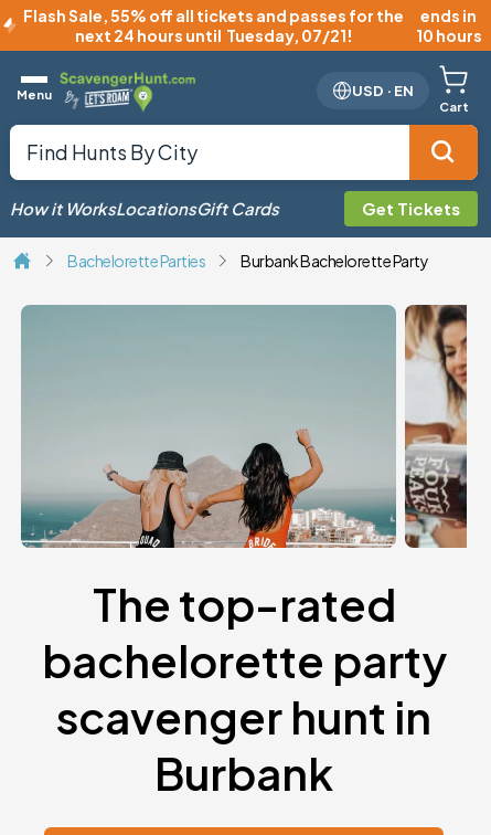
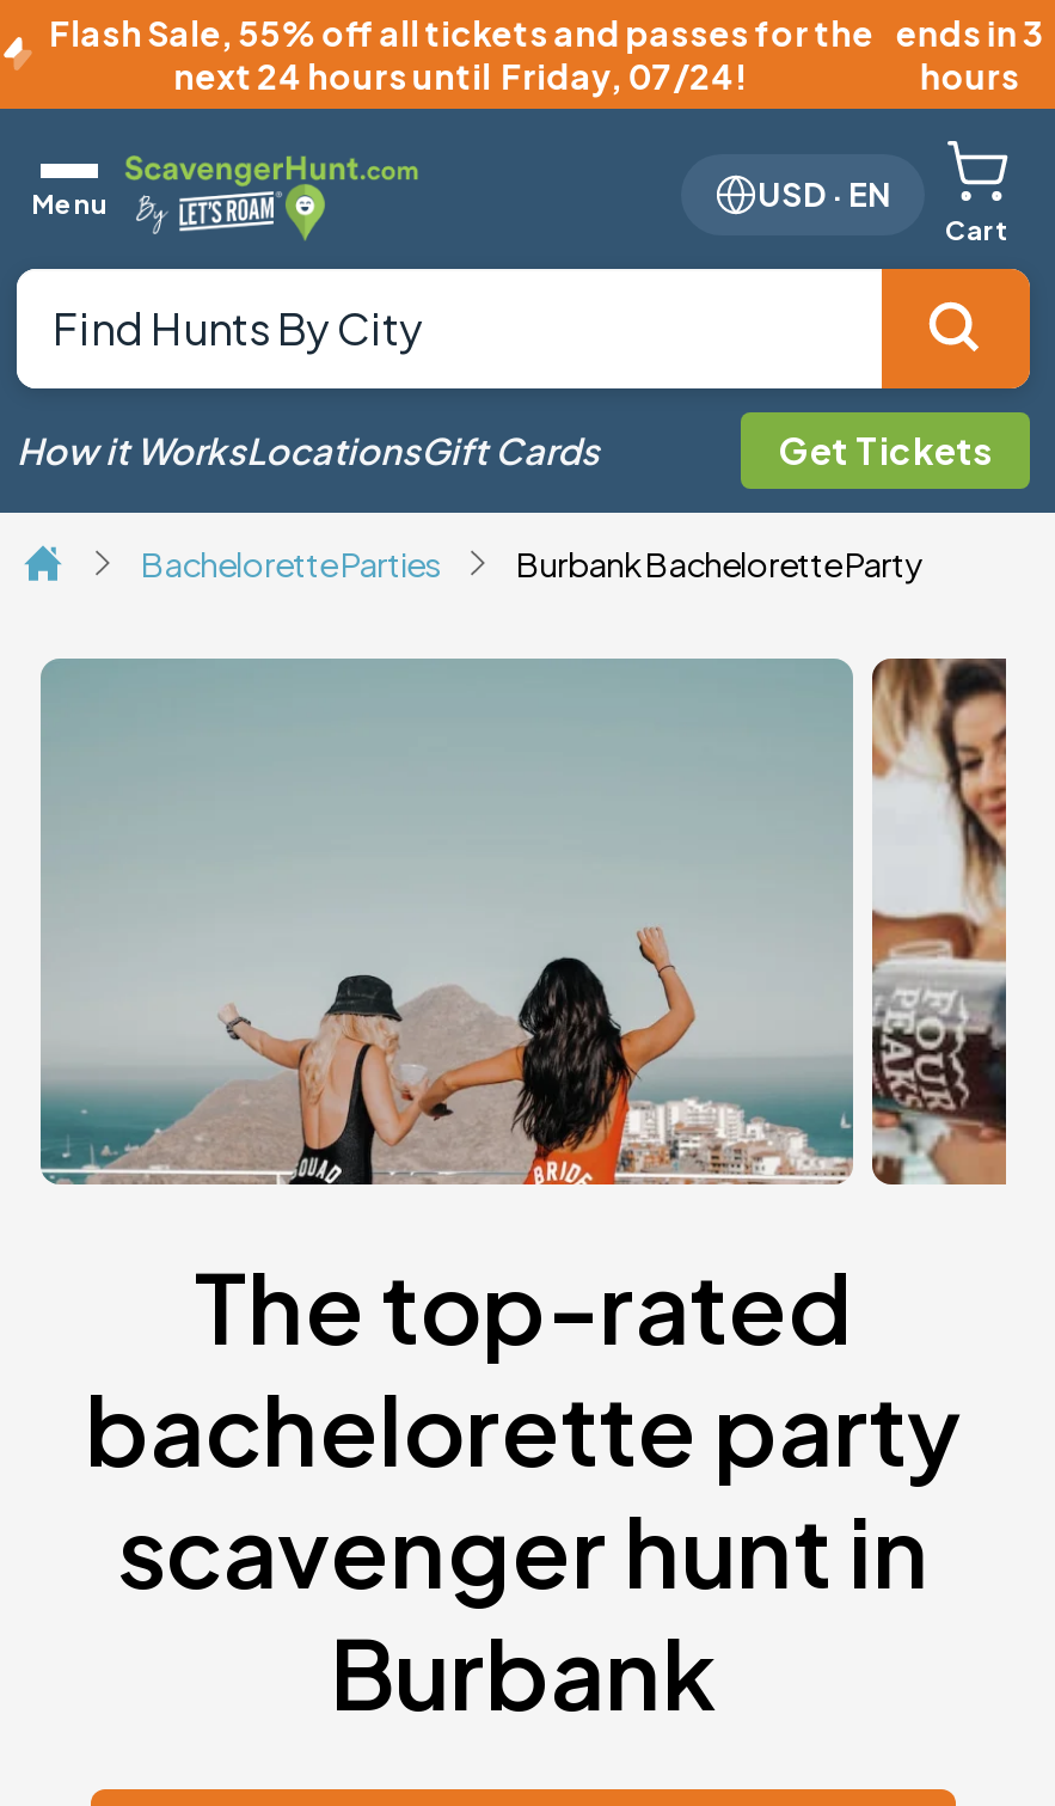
- ends in
- 10 hours
+ ends in 3
+ hours

- next 24 hours until Tuesday, 07/21!
+ next 24 hours until Friday, 07/24!
